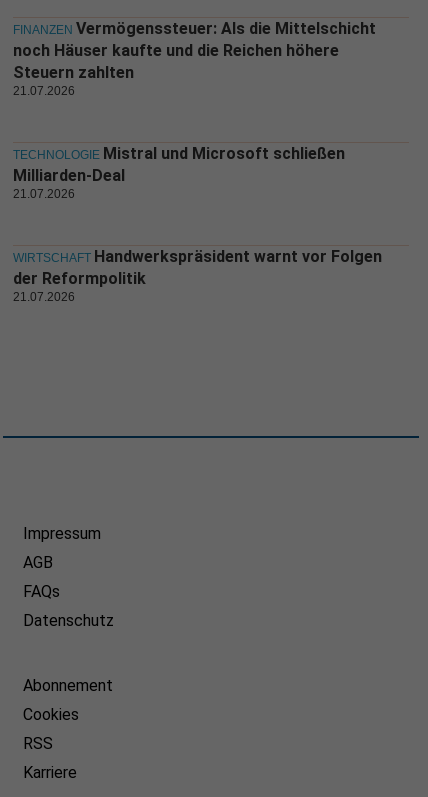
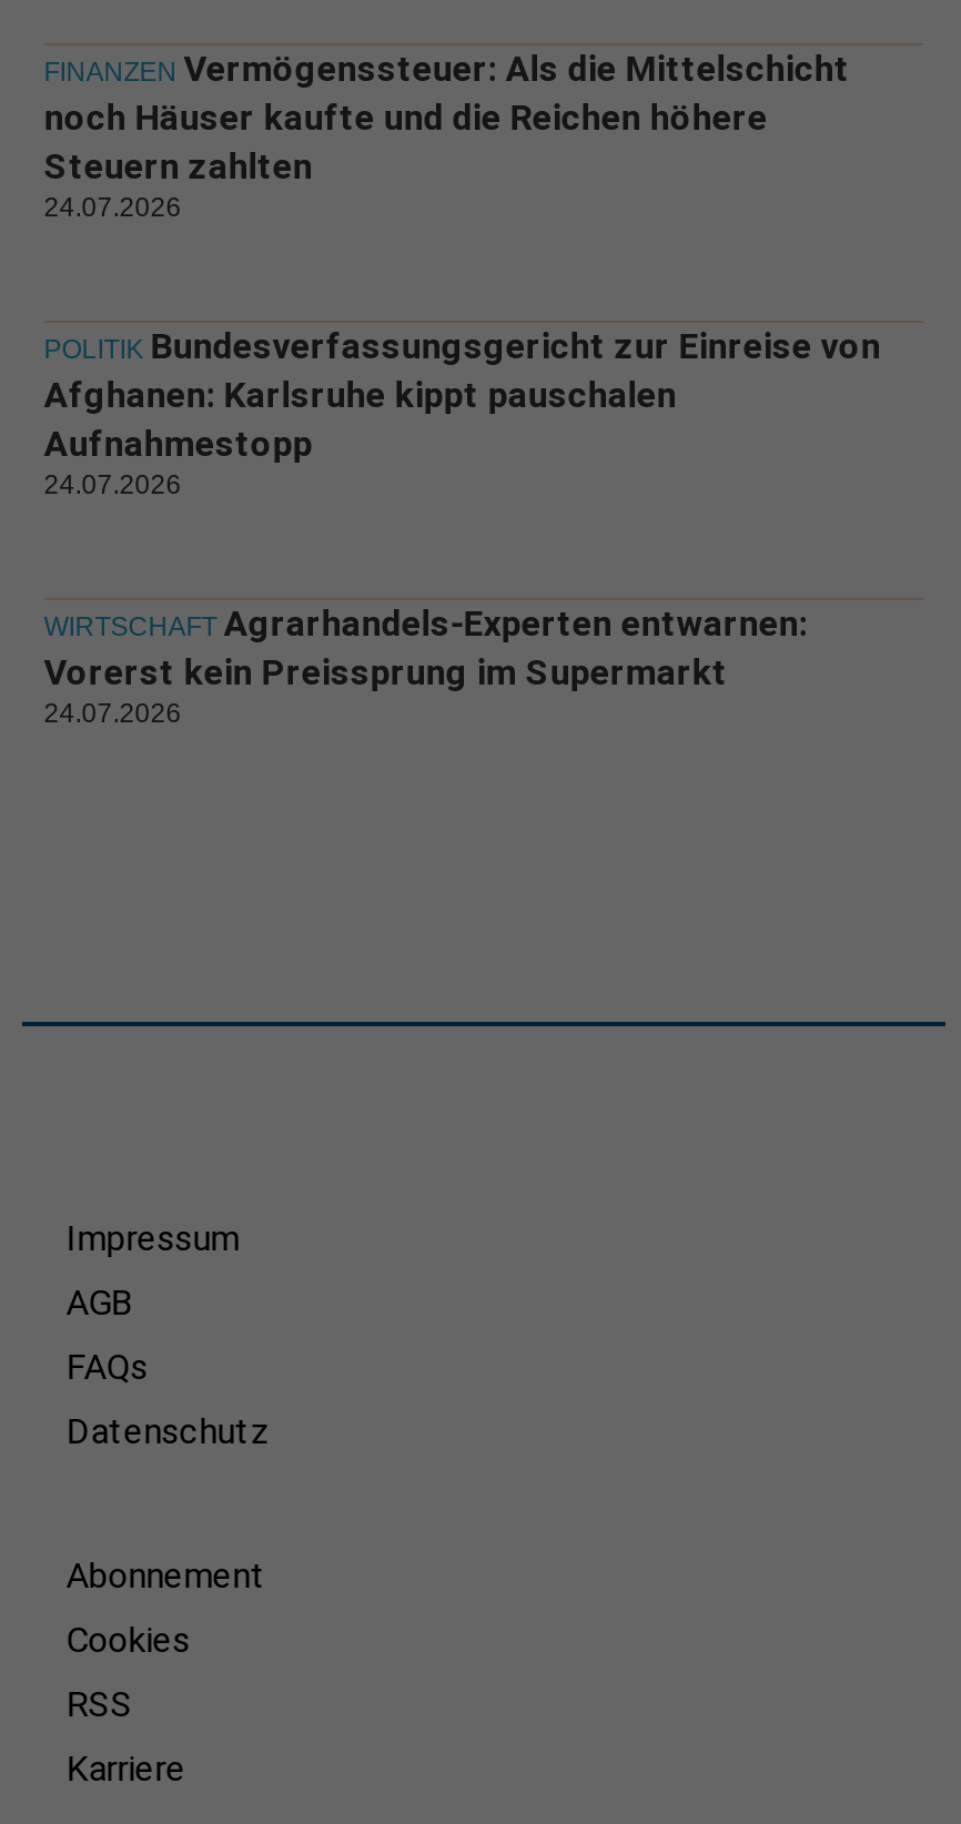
- 21.07.2026
+ 24.07.2026

- TECHNOLOGIE Mistral und Microsoft schließen
- Milliarden-Deal
- 21.07.2026
+ POLITIK Bundesverfassungsgericht zur Einreise von
+ Afghanen: Karlsruhe kippt pauschalen
+ Aufnahmestopp
+ 24.07.2026

- WIRTSCHAFT Handwerkspräsident warnt vor Folgen
- der Reformpolitik
- 21.07.2026
+ WIRTSCHAFT Agrarhandels-Experten entwarnen:
+ Vorerst kein Preissprung im Supermarkt
+ 24.07.2026
